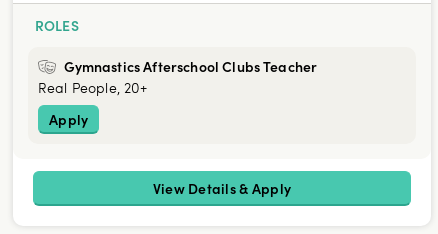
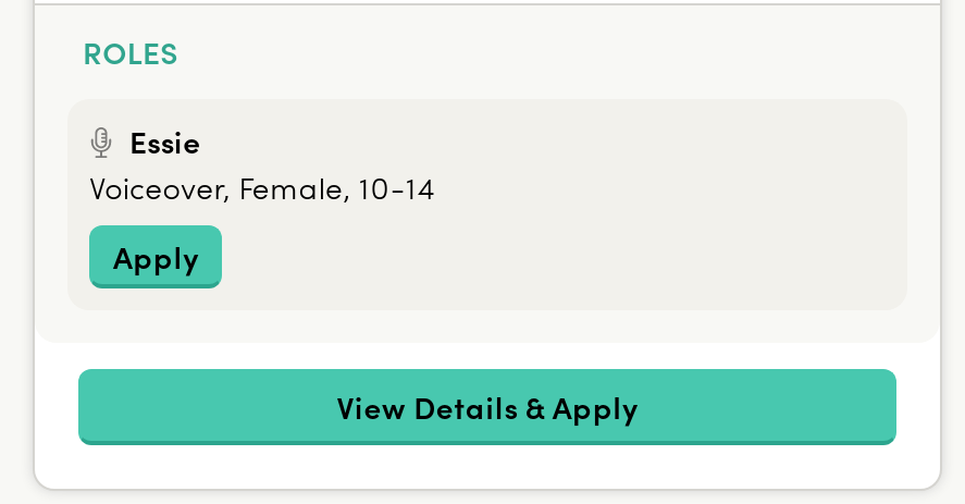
- Gymnastics Afterschool Clubs Teacher
- Real People, 20+
+ Essie
+ Voiceover, Female, 10-14
